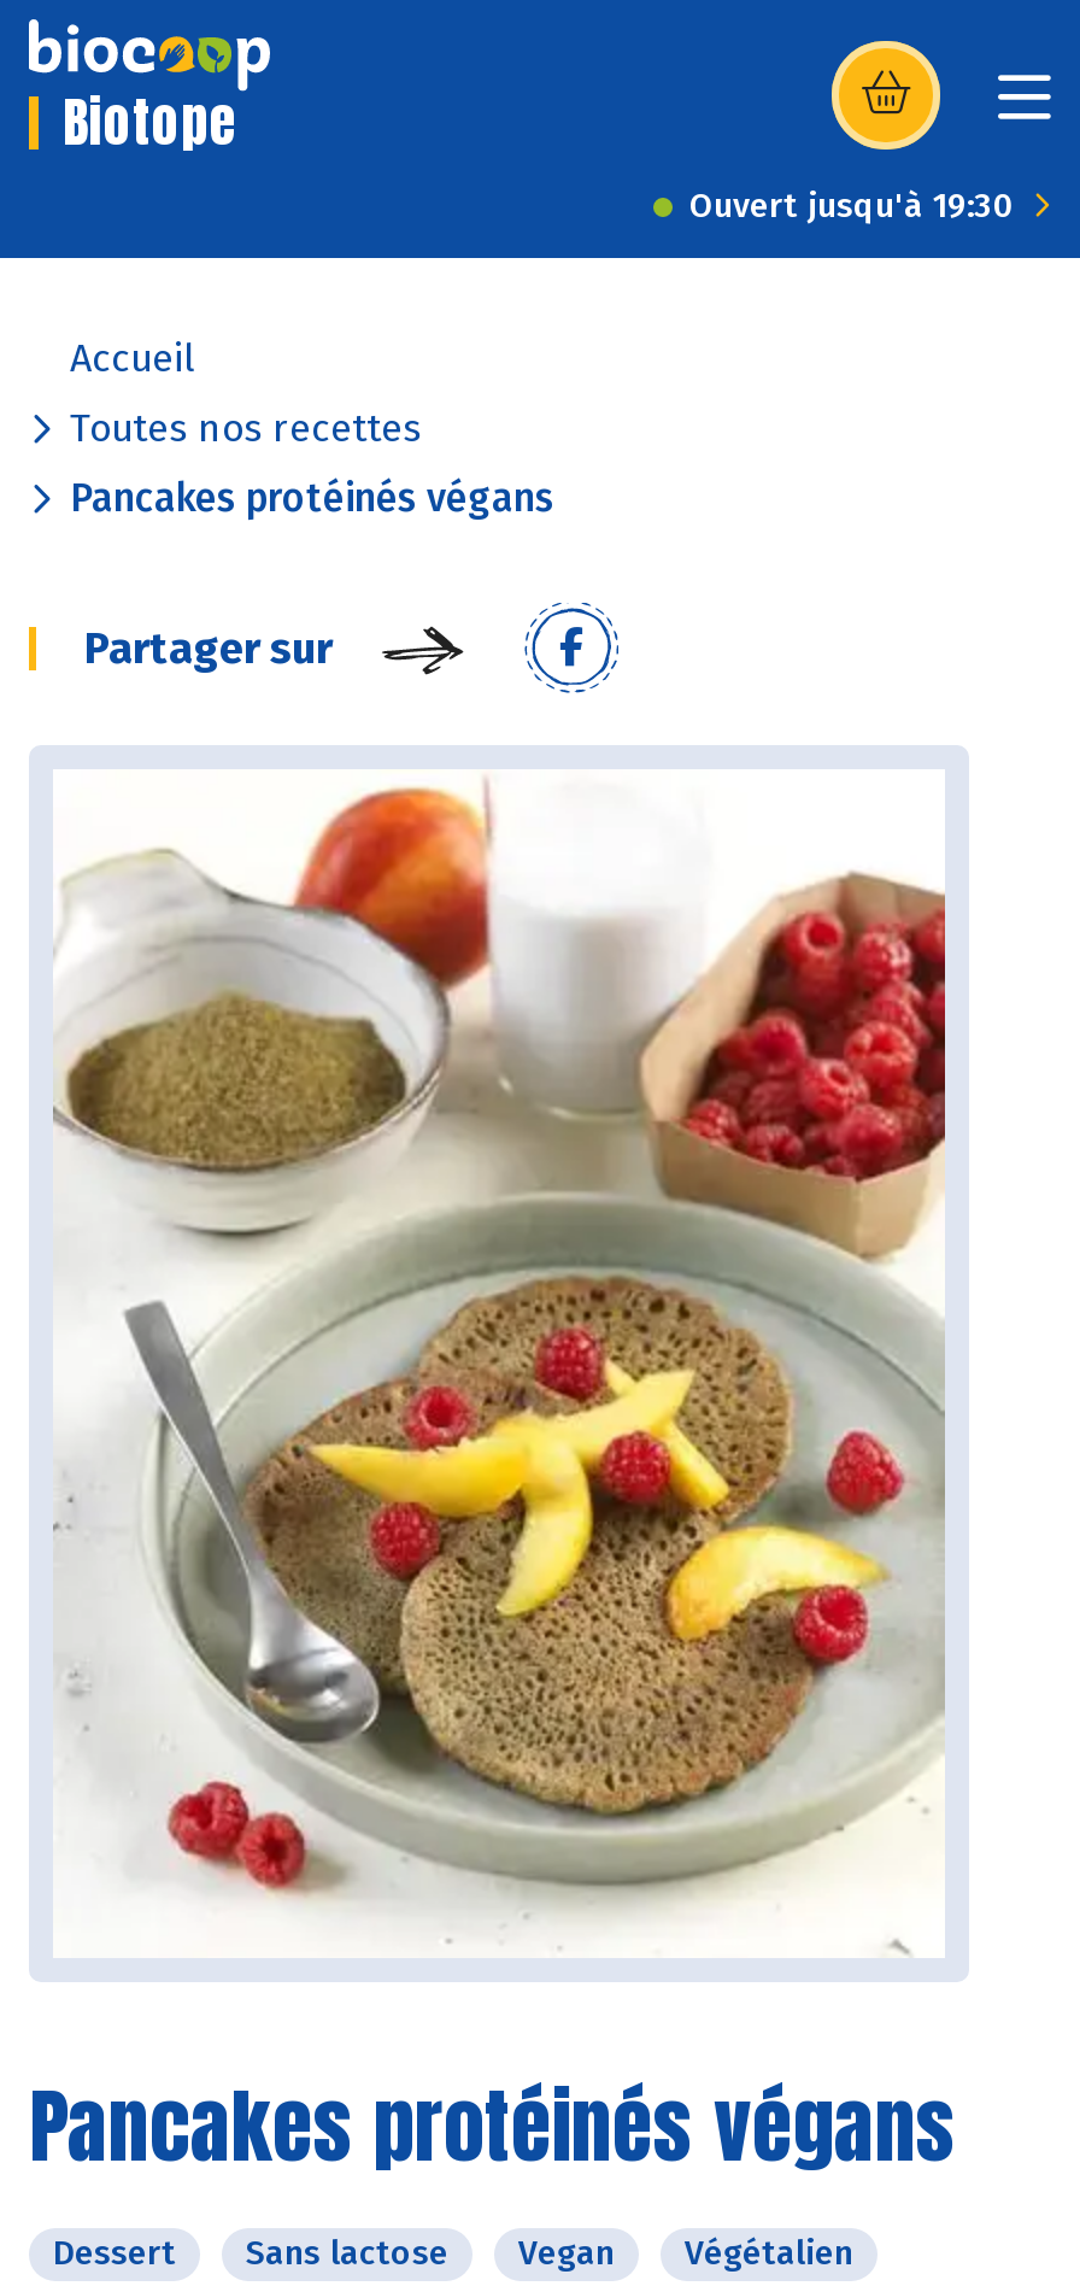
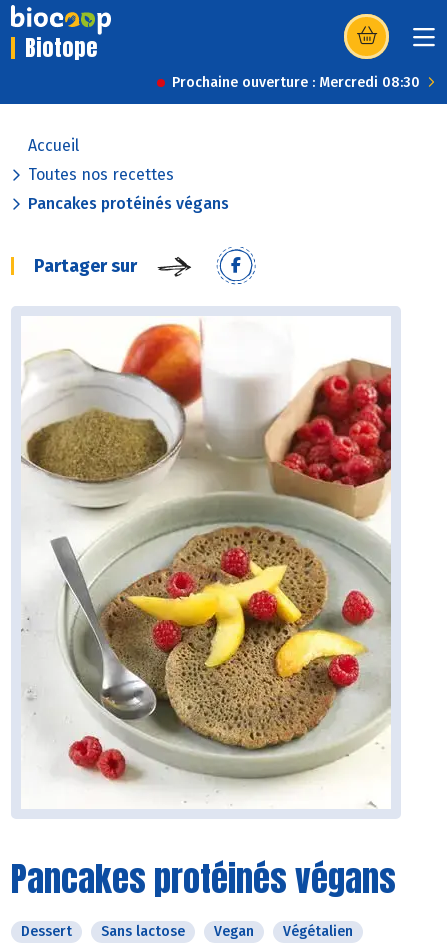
- Ouvert jusqu'à 19:30
+ Prochaine ouverture : Mercredi 08:30
